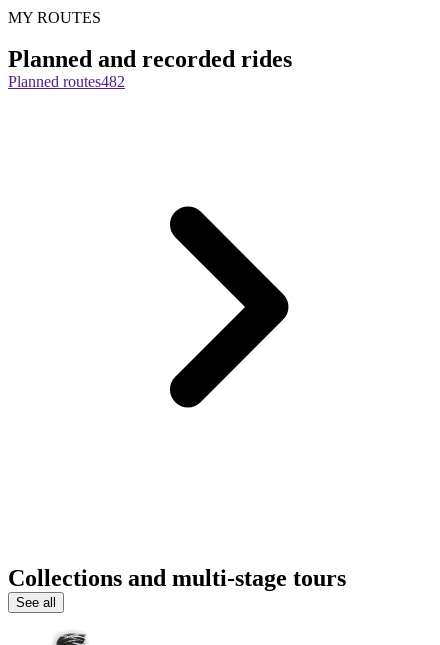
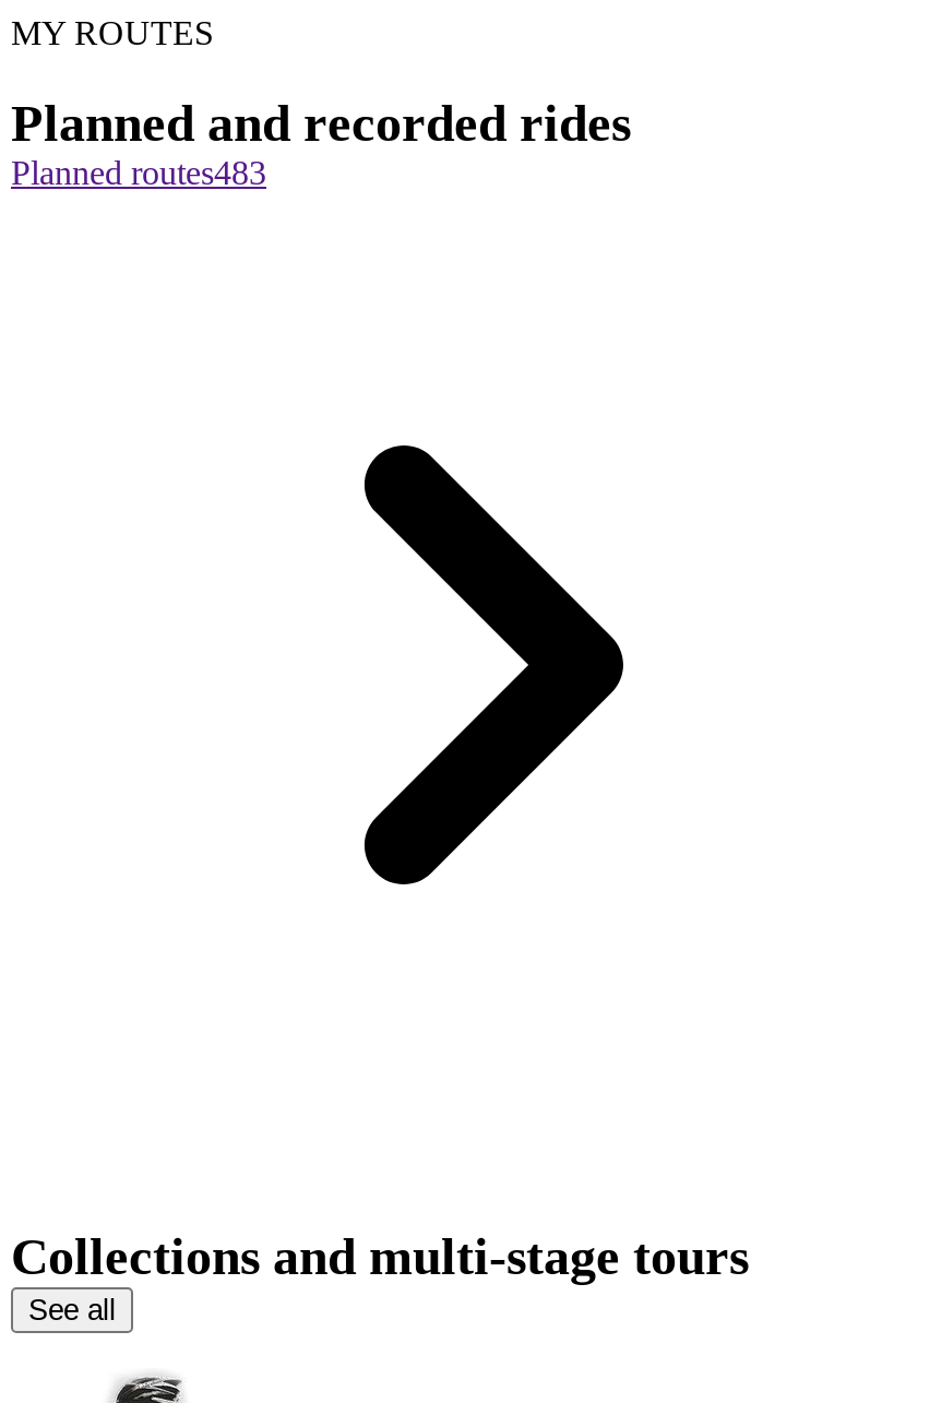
- Planned routes482
+ Planned routes483
